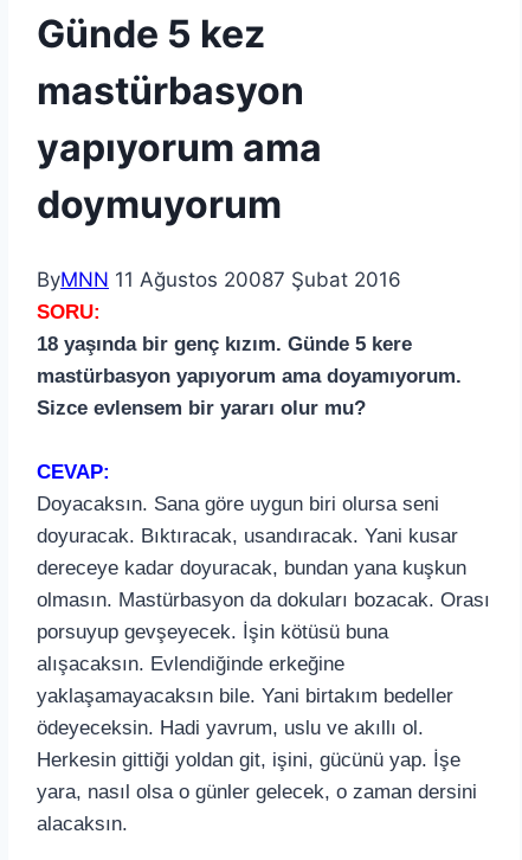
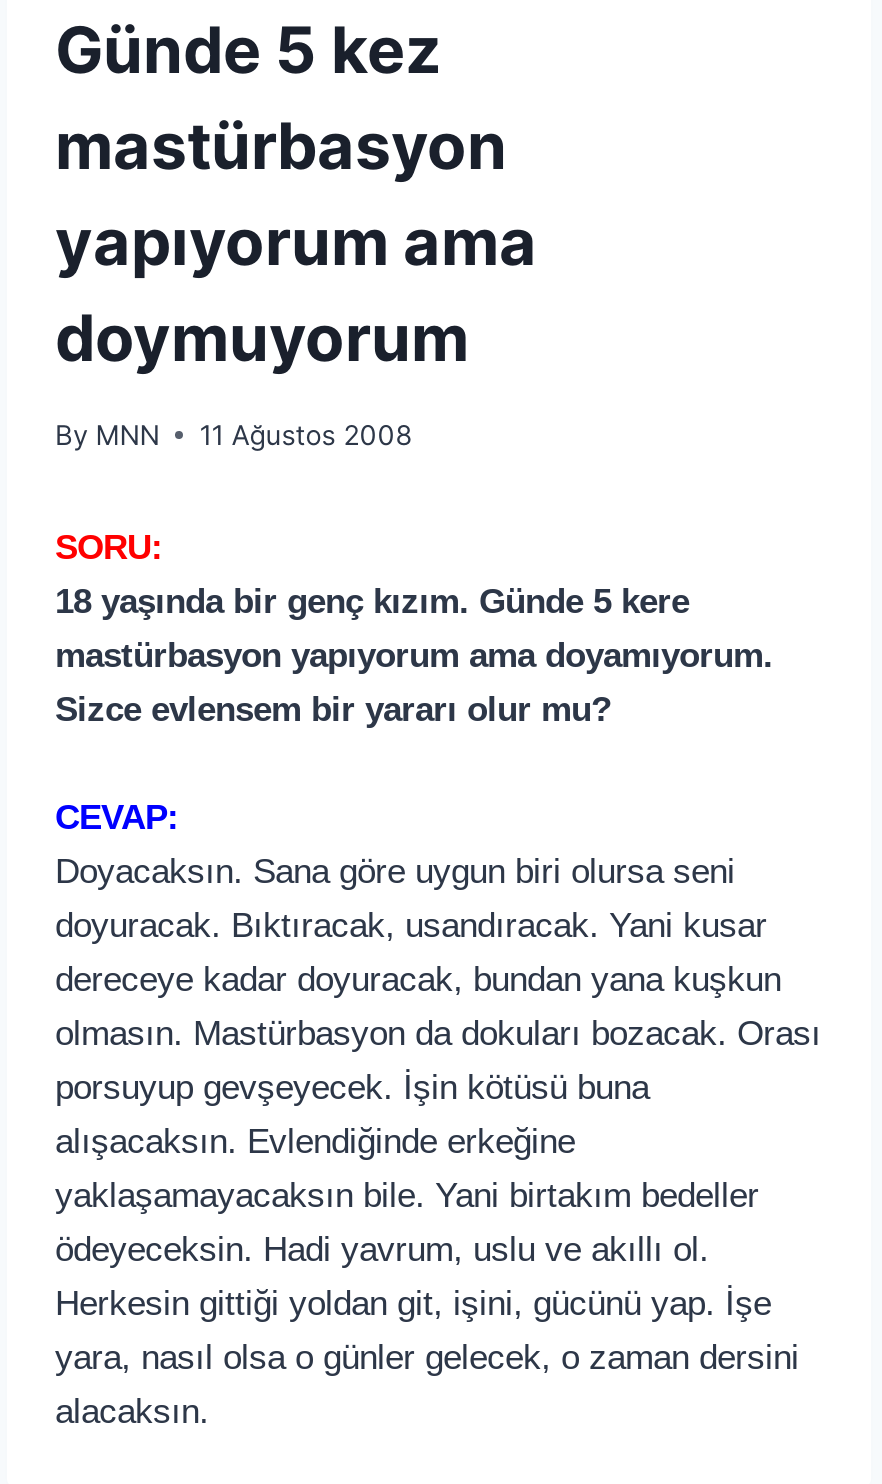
- ByMNN 11 Ağustos 20087 Şubat 2016
+ By MNN
+ 11 Ağustos 2008
